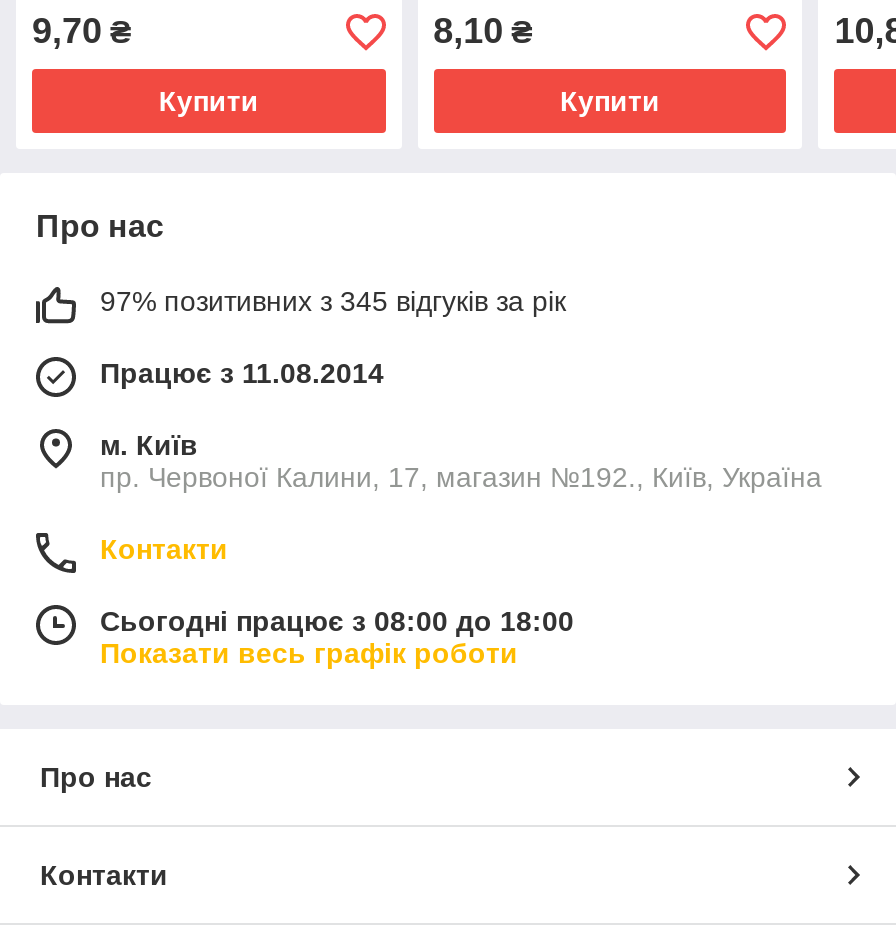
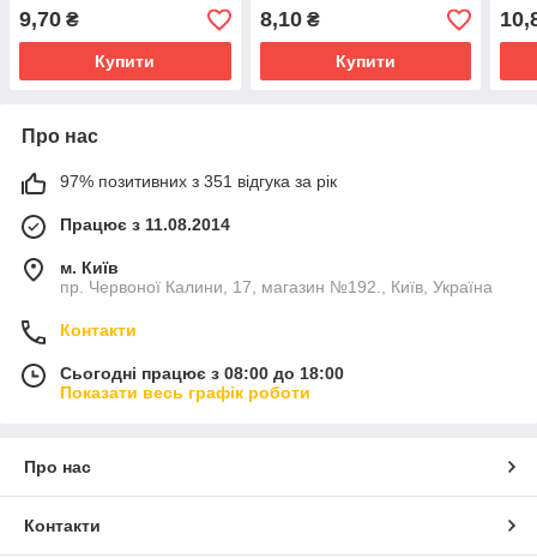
- 97% позитивних з 345 відгуків за рік
+ 97% позитивних з 351 відгука за рік
